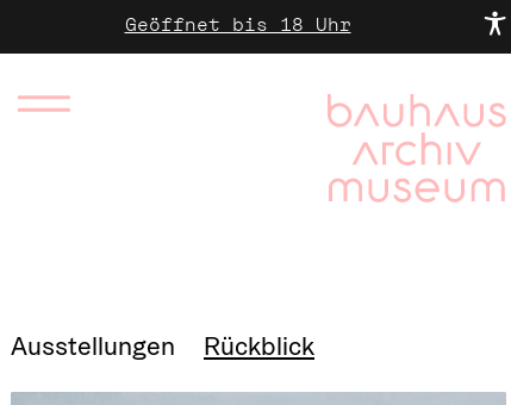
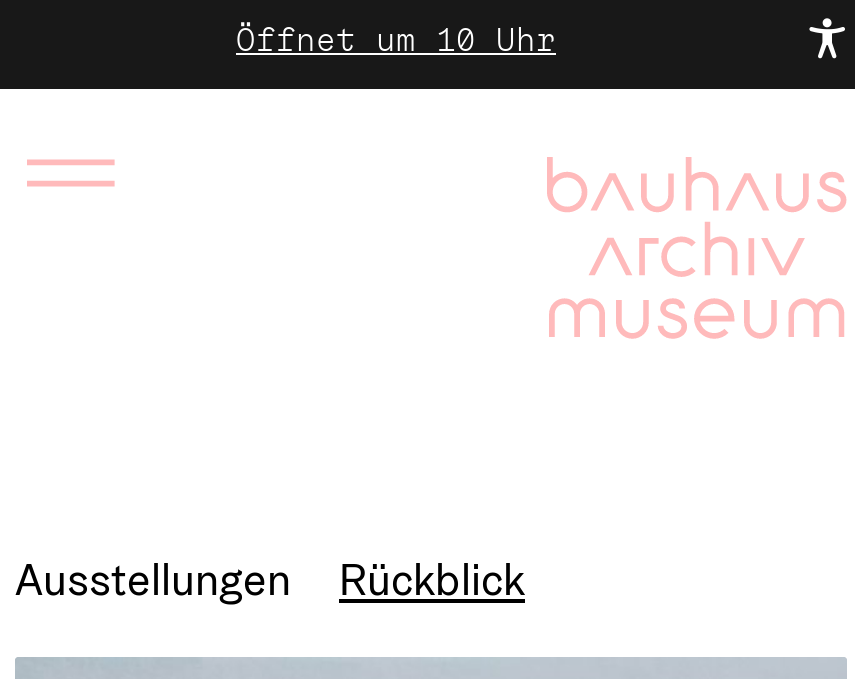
- Geöffnet bis 18 Uhr
+ Öffnet um 10 Uhr
